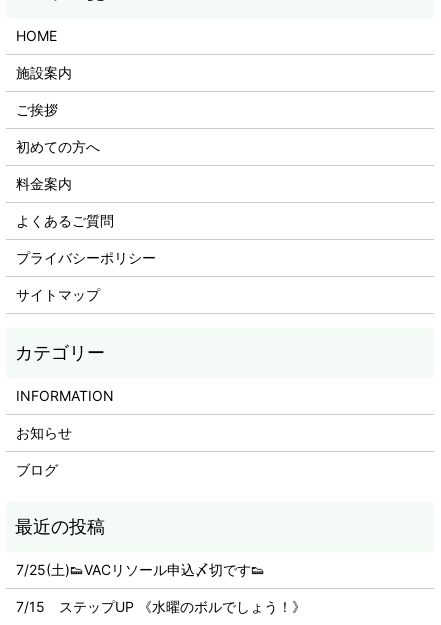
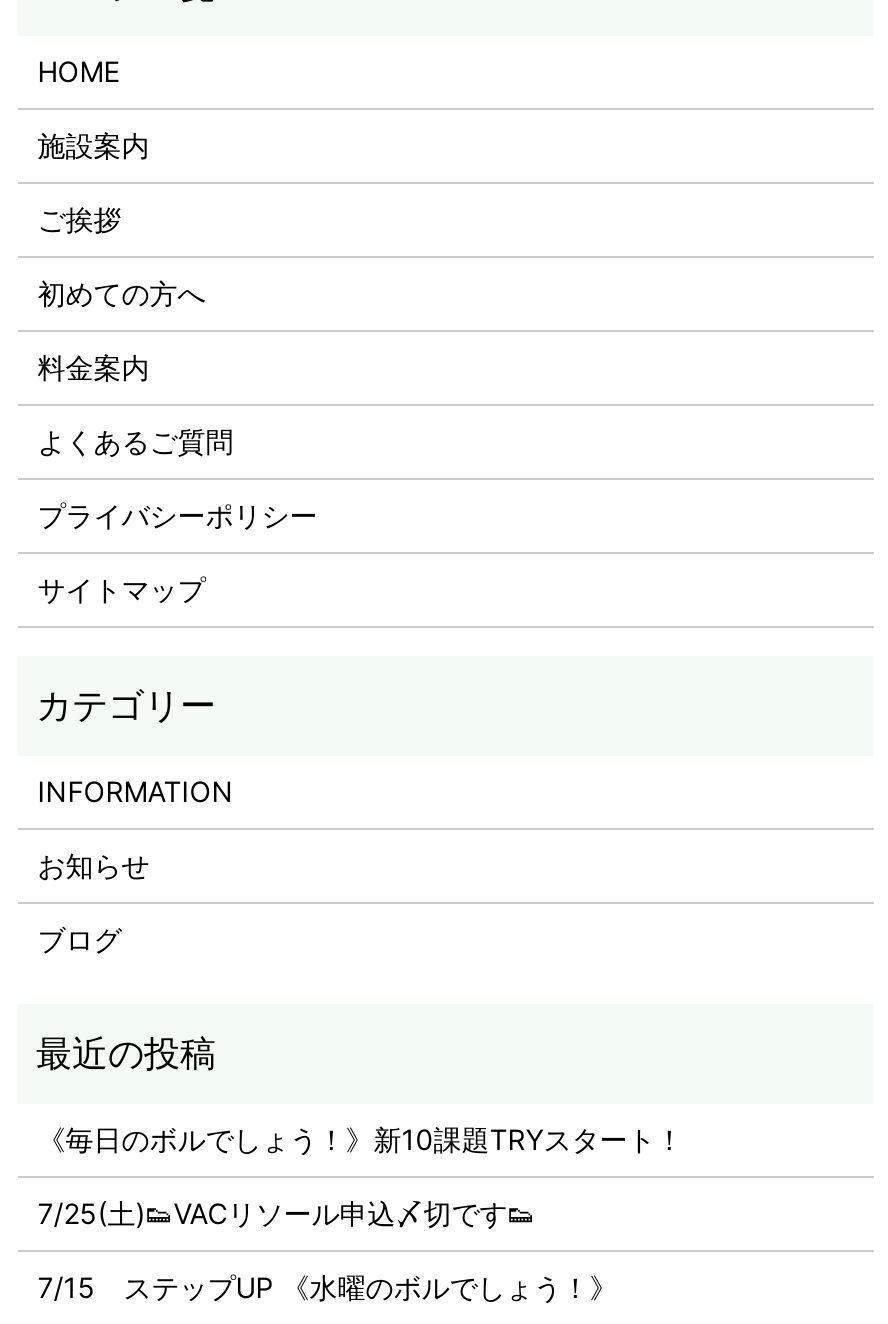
+ 《毎日のボルでしょう！》新10課題TRYスタート！
